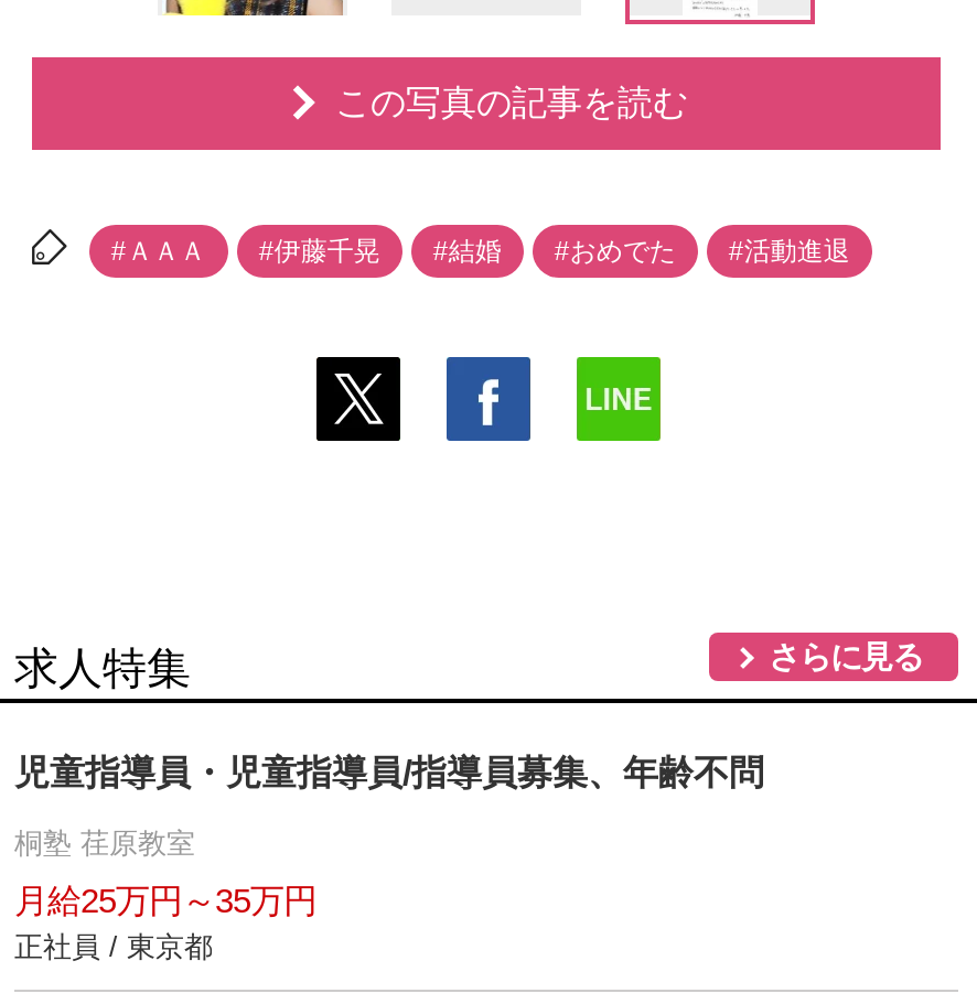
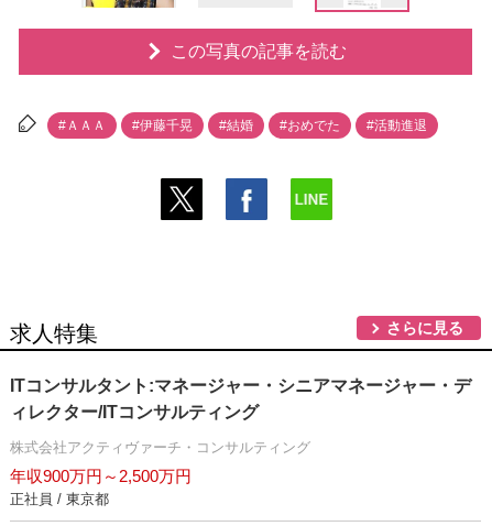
- 児童指導員・児童指導員/指導員募集、年齢不問
+ ITコンサルタント:マネージャー・シニアマネージャー・デ
+ ィレクター/ITコンサルティング

- 桐塾 荏原教室
+ 株式会社アクティヴァーチ・コンサルティング

- 月給25万円～35万円
+ 年収900万円～2,500万円
